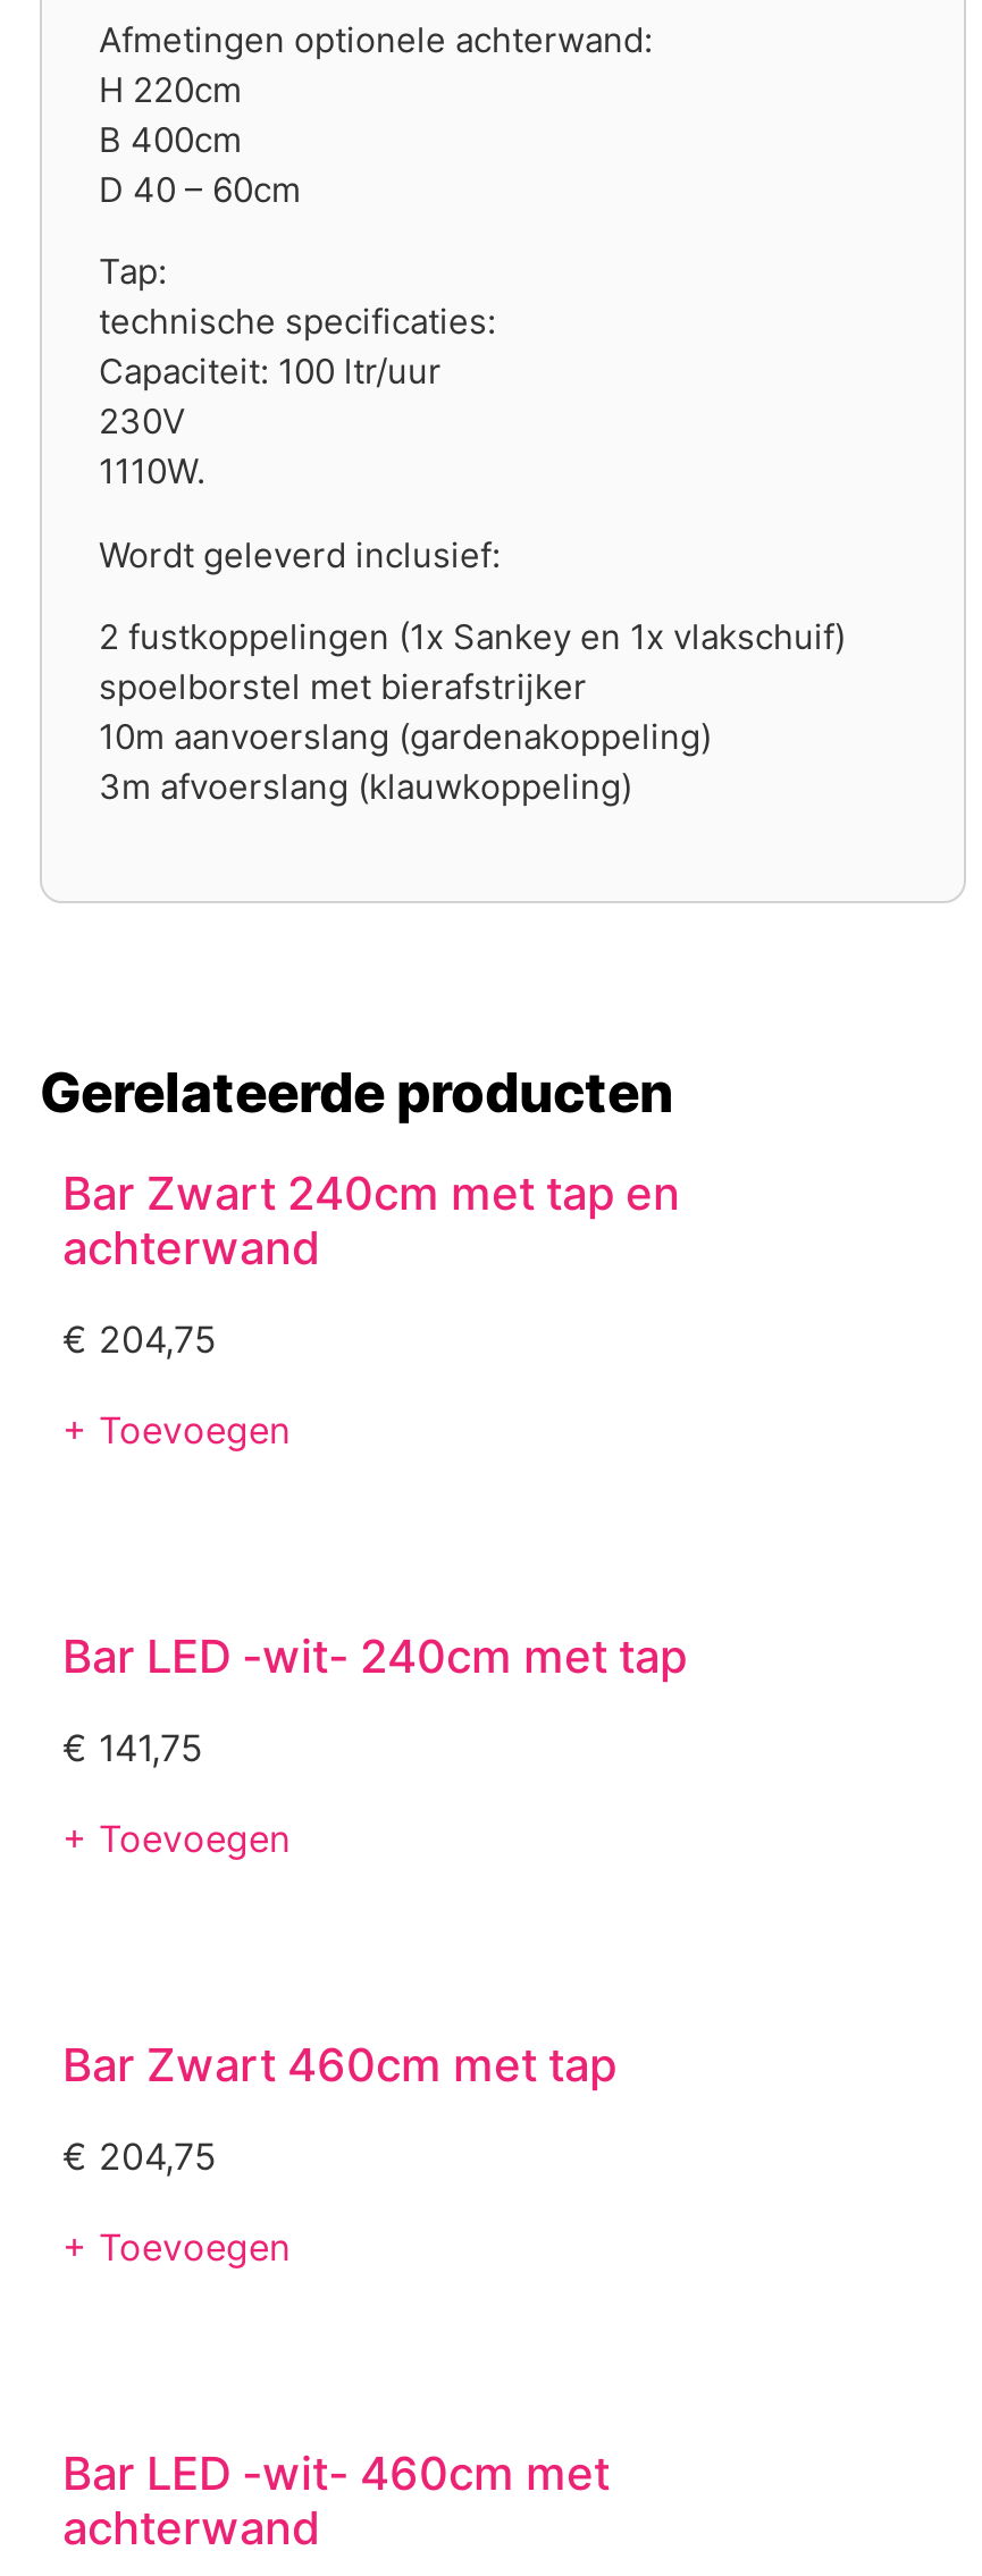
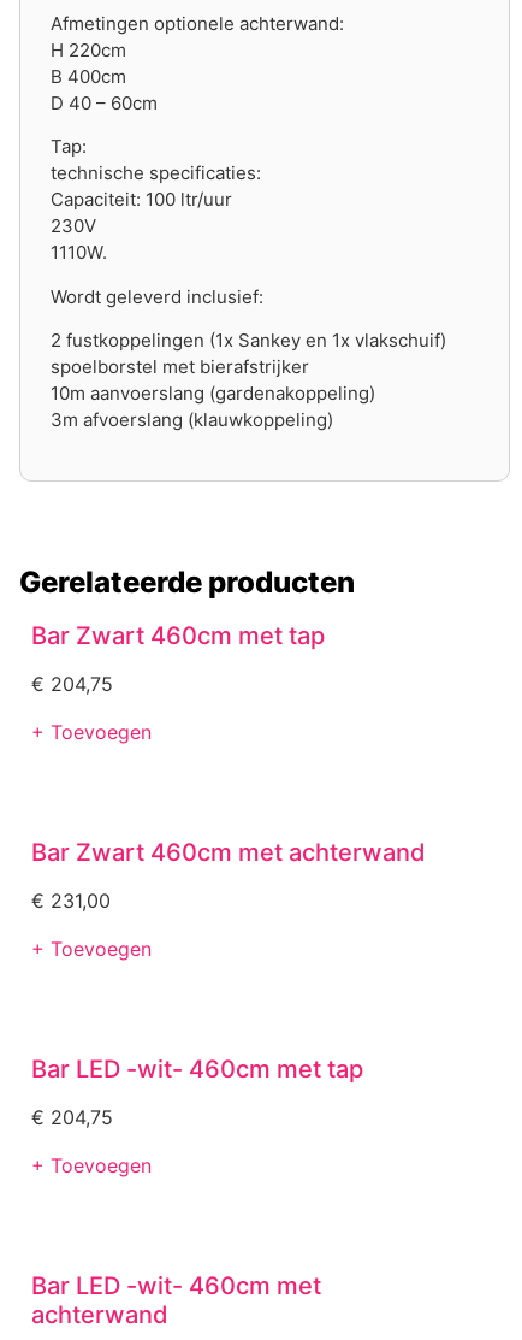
- Bar Zwart 240cm met tap en
- achterwand

- Bar LED -wit- 240cm met tap
+ Bar Zwart 460cm met achterwand

- €141,75
+ €231,00

+ Bar LED -wit- 460cm met tap

moved up: Bar Zwart 460cm met tap
